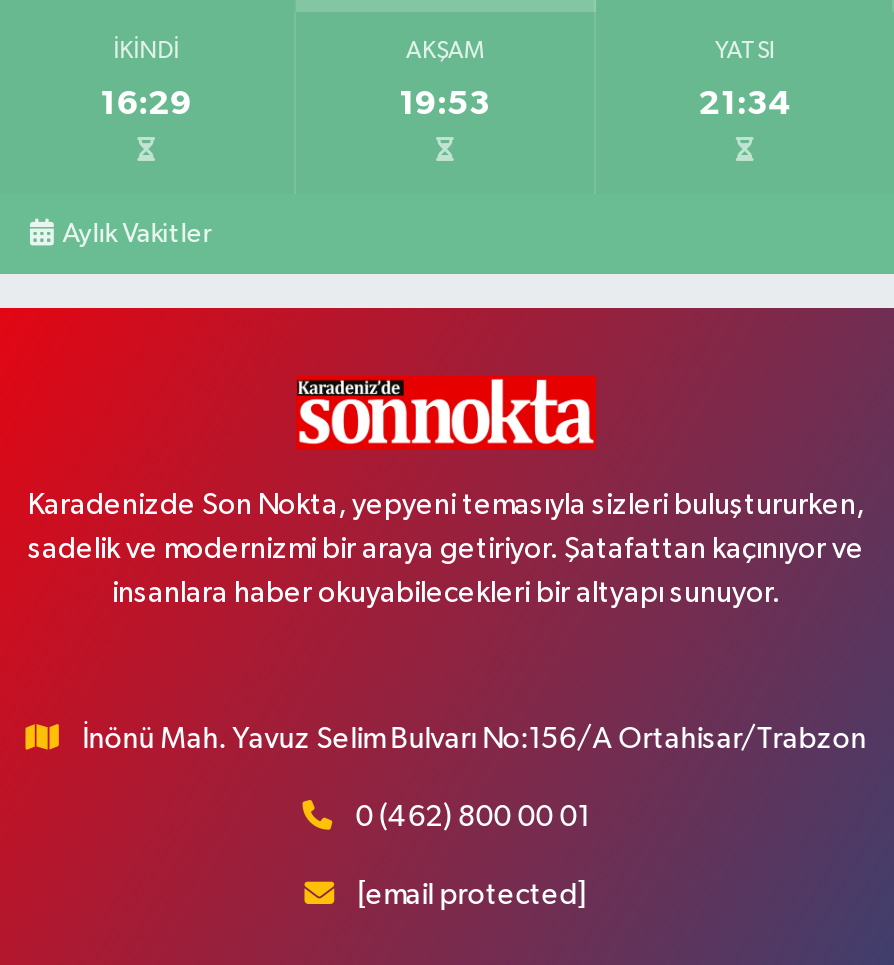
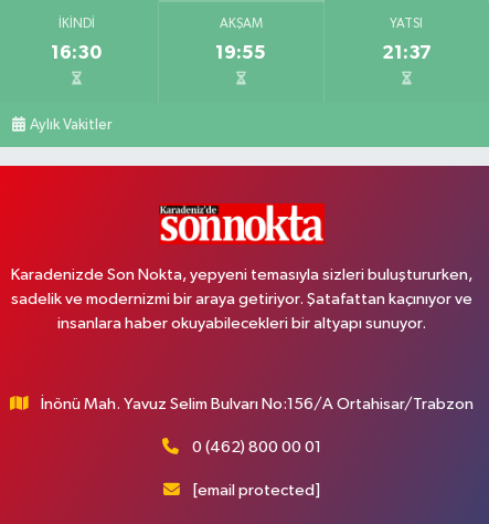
- 16:29
+ 16:30

- 19:53
+ 19:55

- 21:34
+ 21:37
